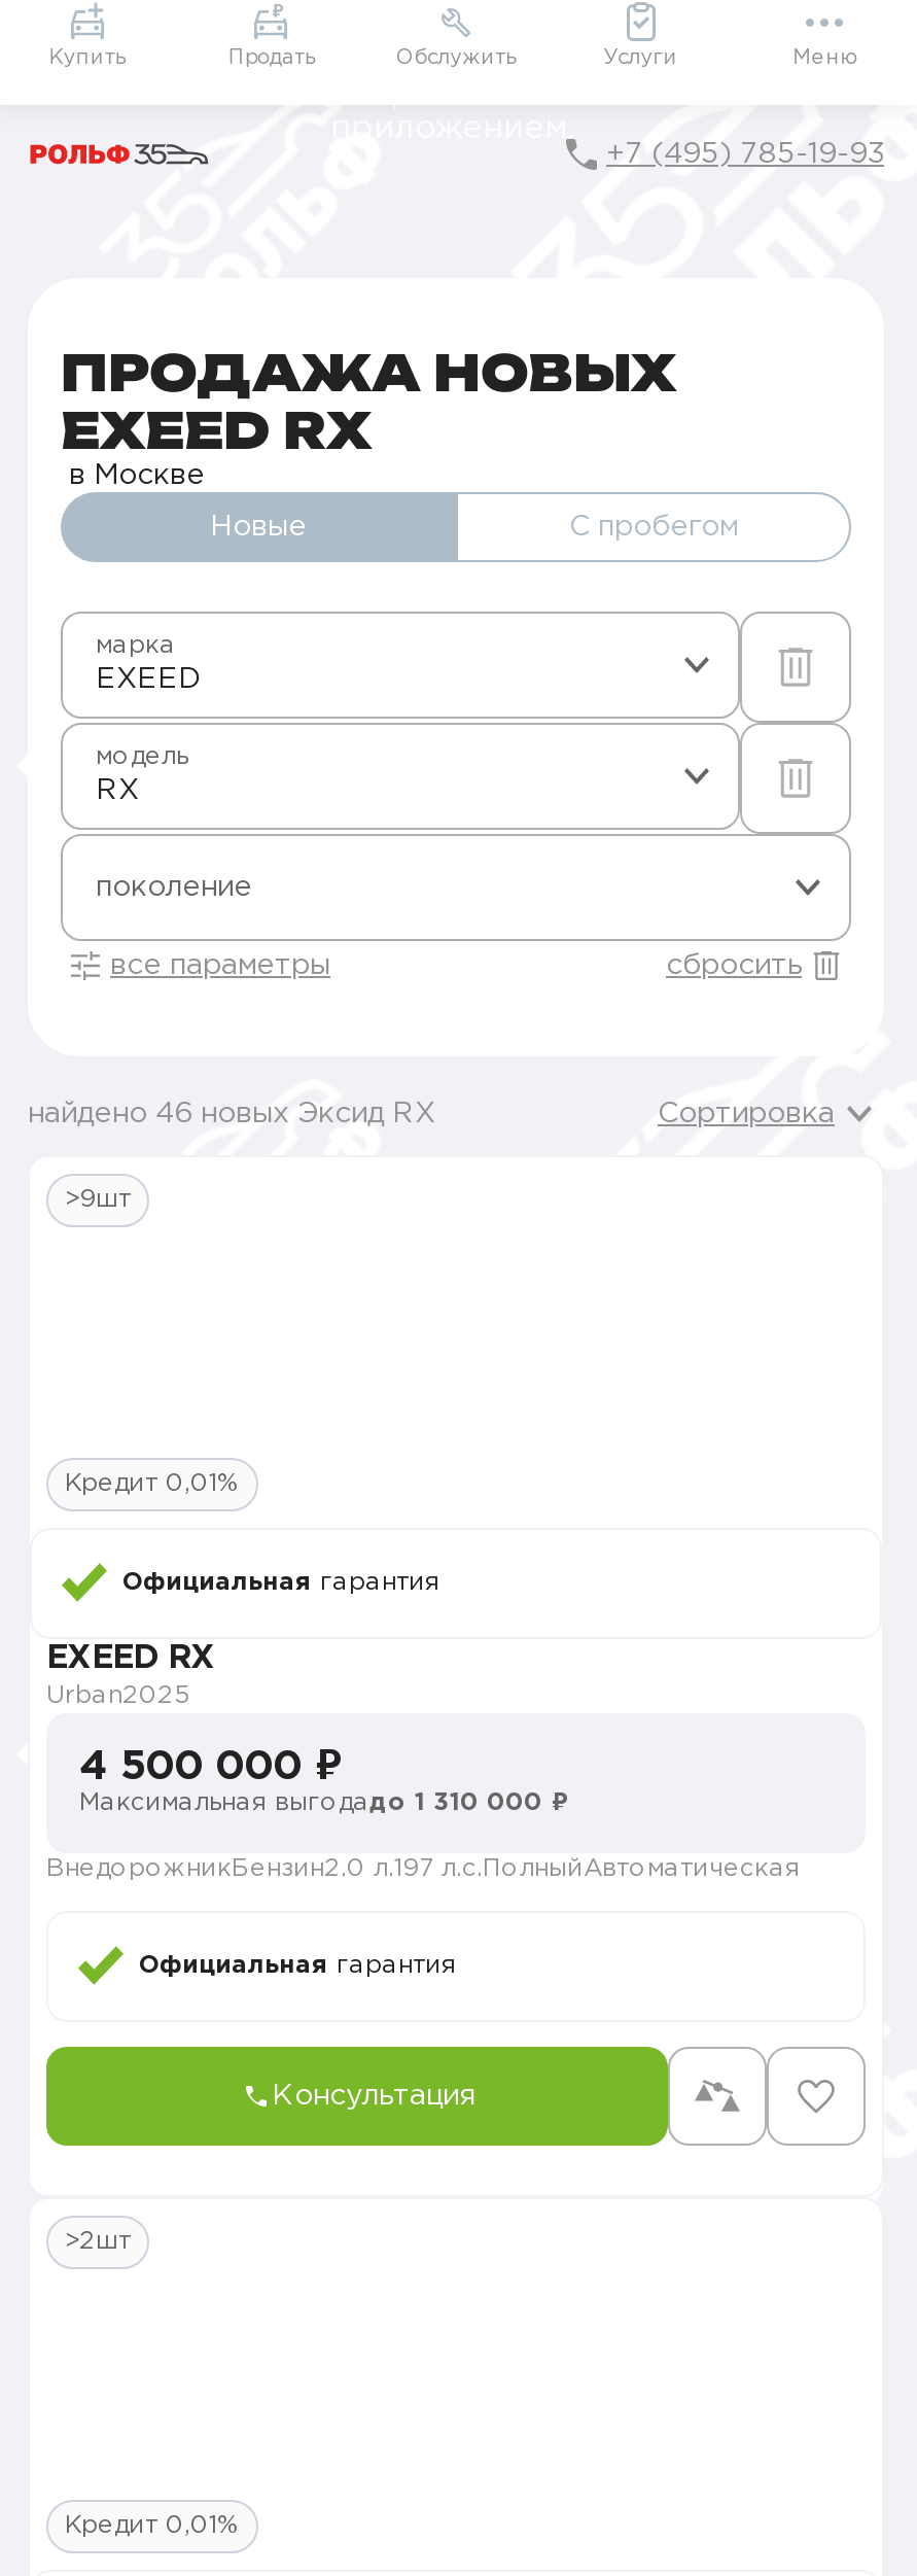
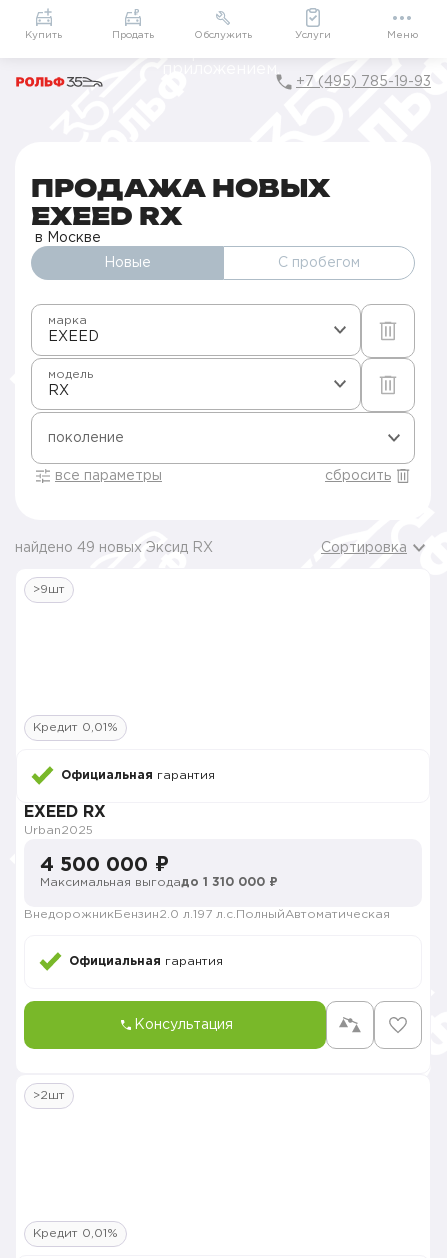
- найдено 46 новых Эксид RX
+ найдено 49 новых Эксид RX
